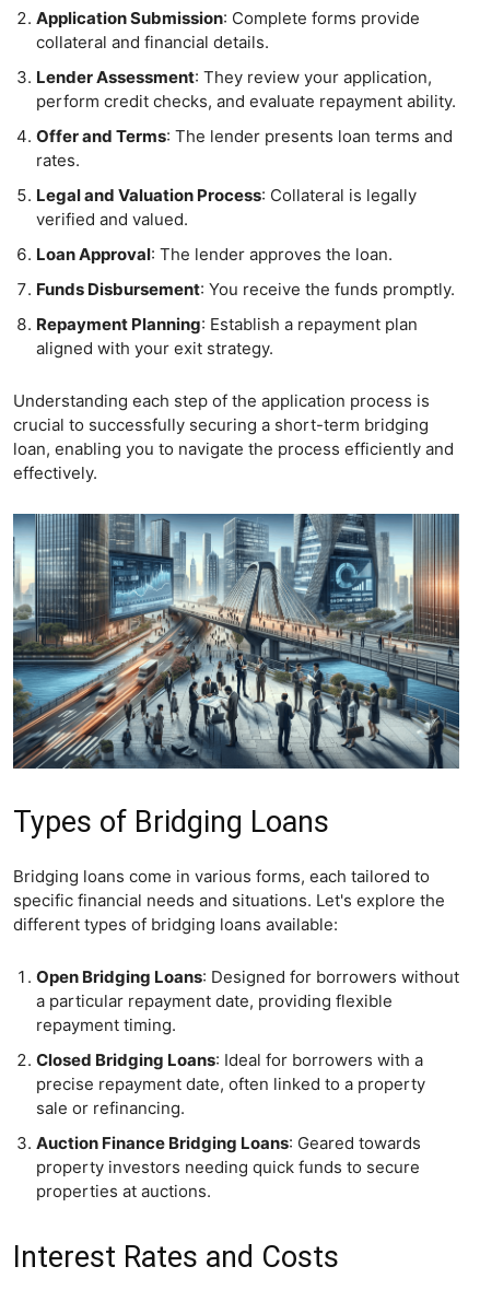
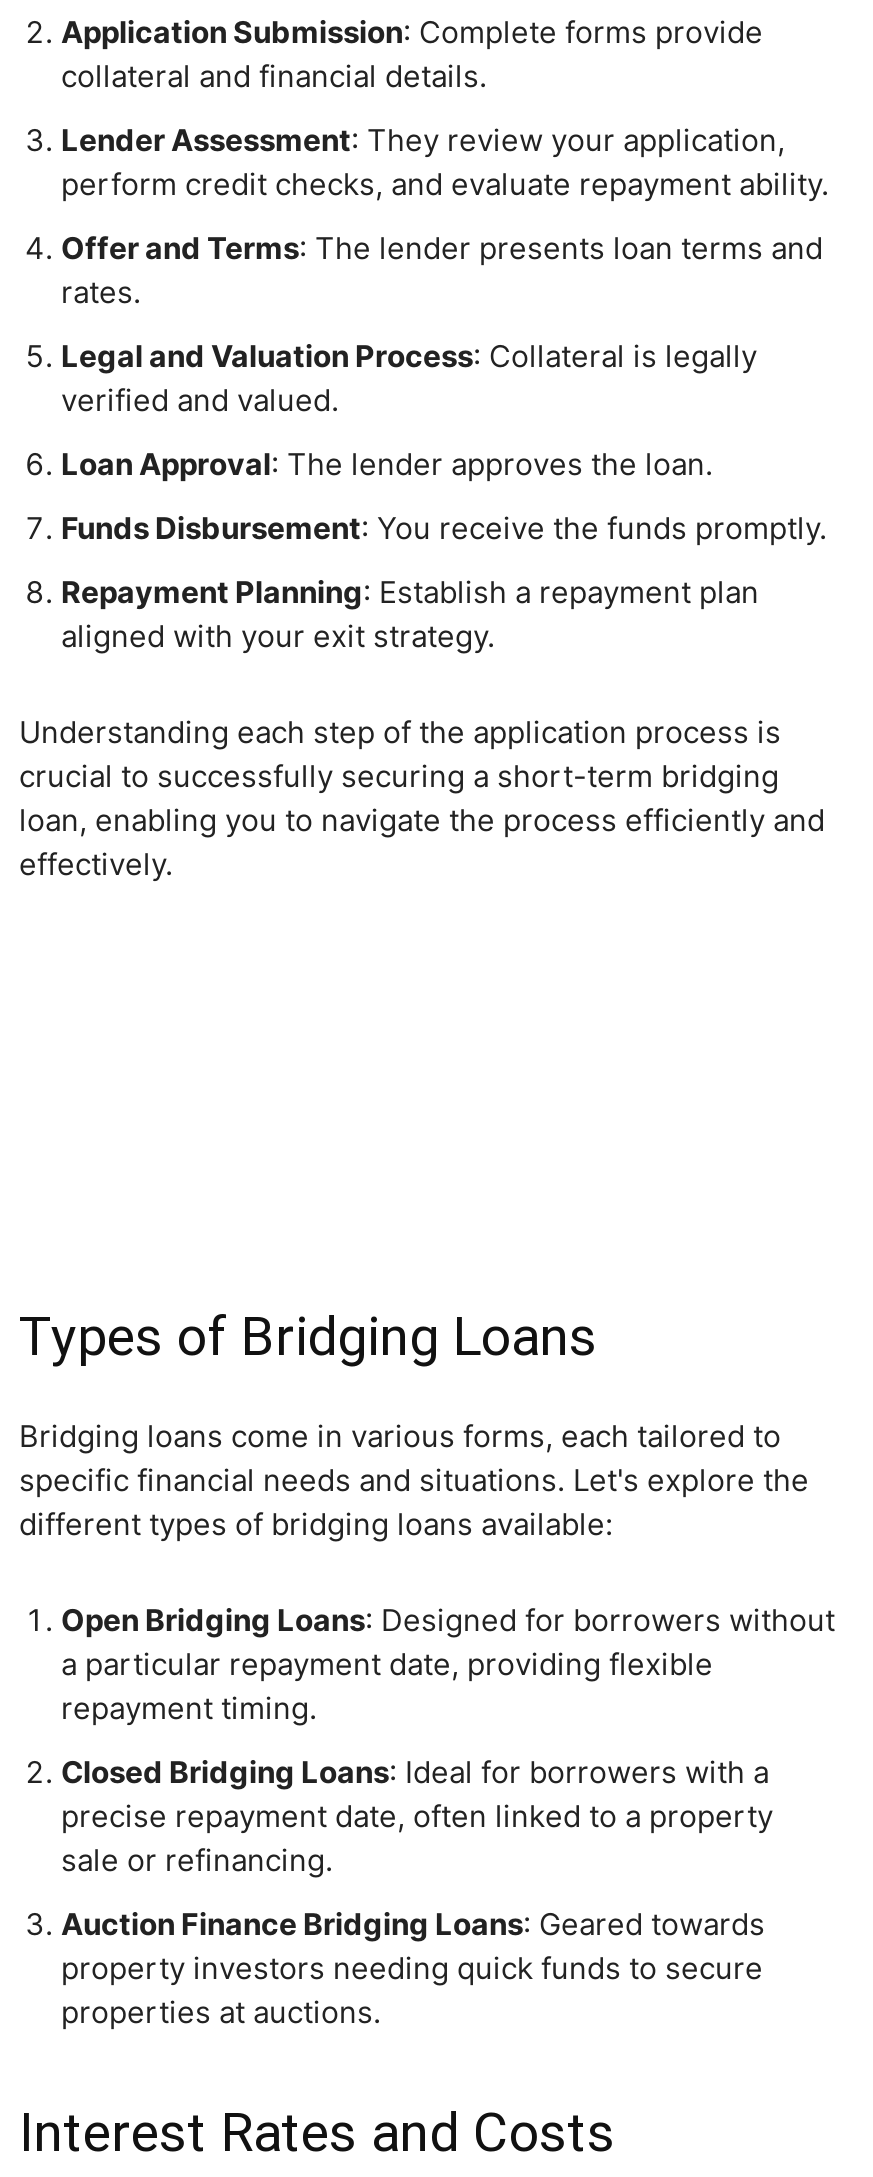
- [image]
